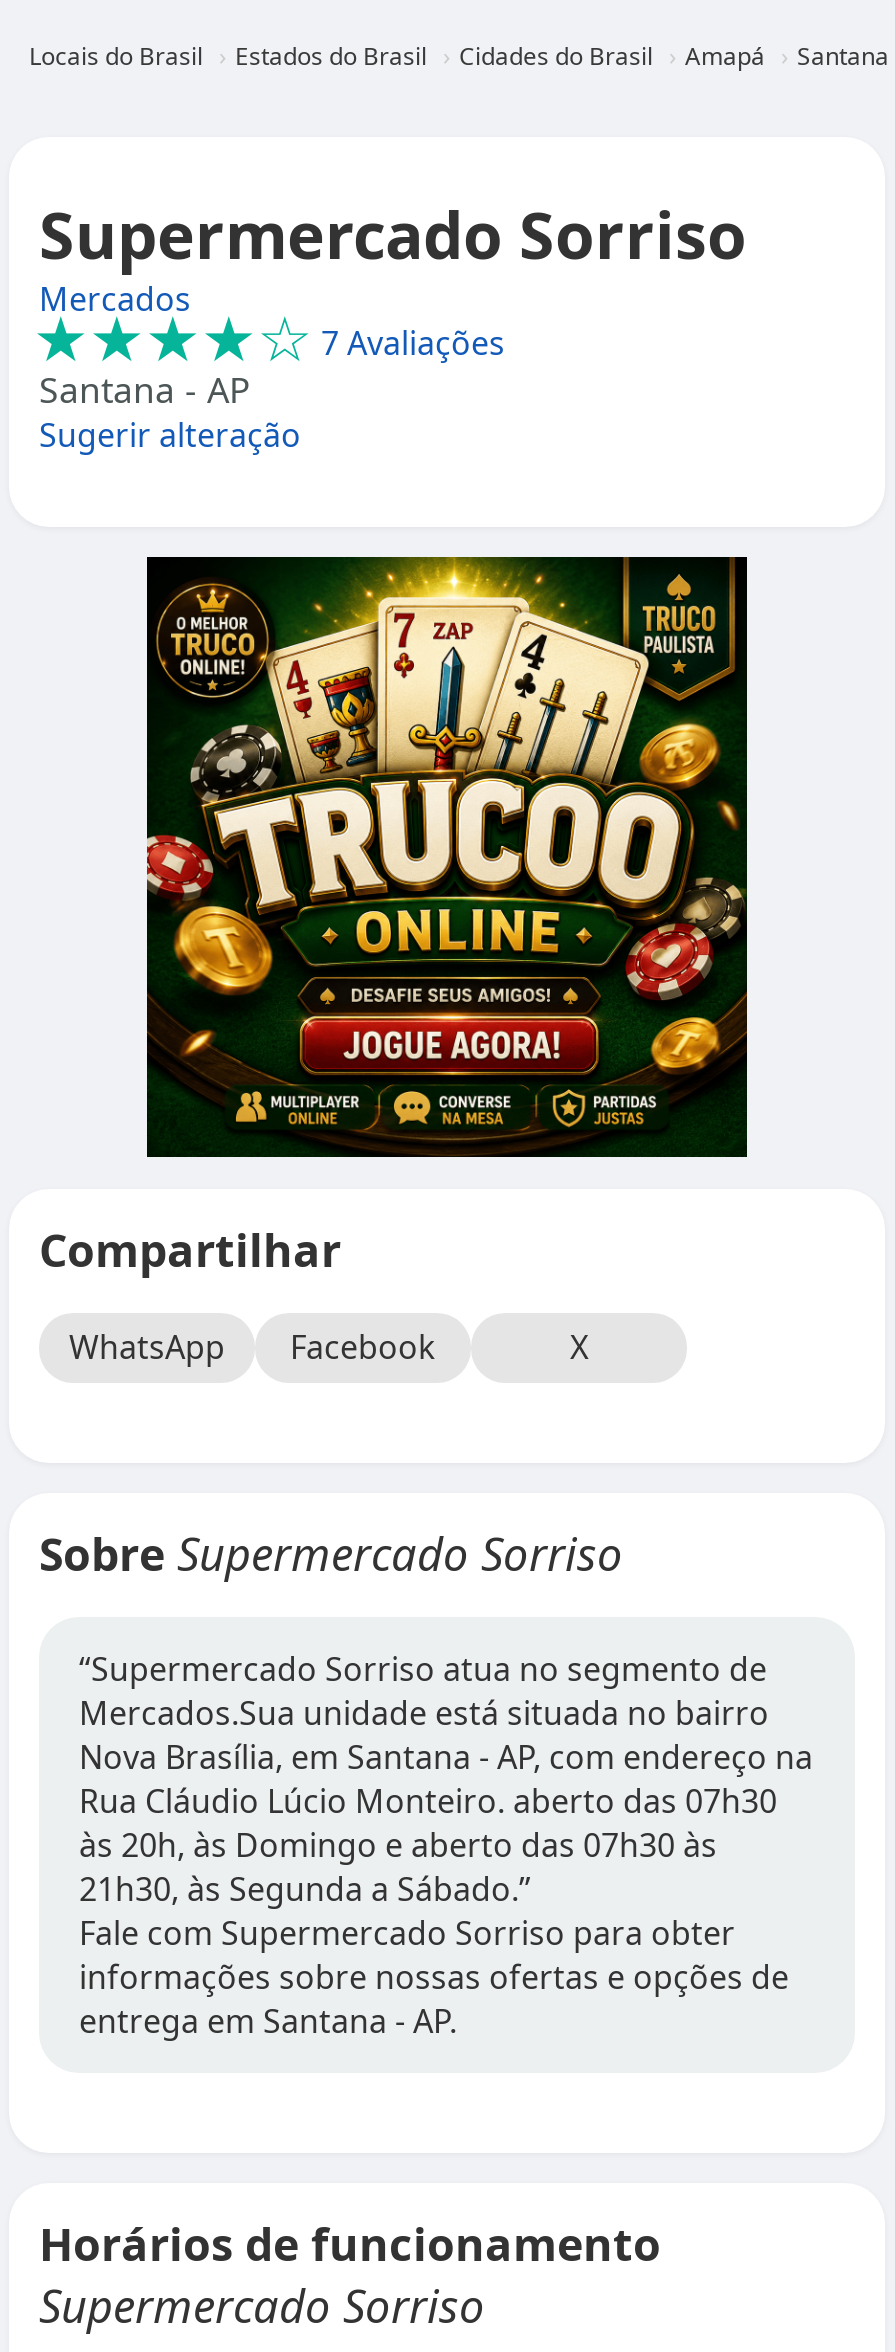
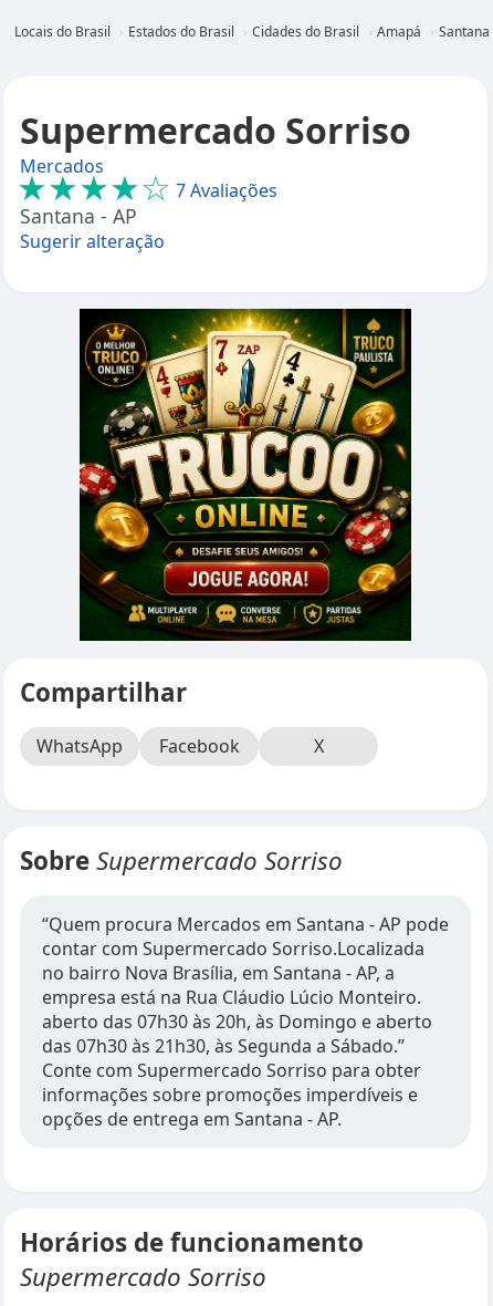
- “Supermercado Sorriso atua no segmento de
- Mercados.Sua unidade está situada no bairro
- Nova Brasília, em Santana - AP, com endereço na
- Rua Cláudio Lúcio Monteiro. aberto das 07h30
- às 20h, às Domingo e aberto das 07h30 às
- 21h30, às Segunda a Sábado.”
- Fale com Supermercado Sorriso para obter
- informações sobre nossas ofertas e opções de
- entrega em Santana - AP.
+ “Quem procura Mercados em Santana - AP pode
+ contar com Supermercado Sorriso.Localizada
+ no bairro Nova Brasília, em Santana - AP, a
+ empresa está na Rua Cláudio Lúcio Monteiro.
+ aberto das 07h30 às 20h, às Domingo e aberto
+ das 07h30 às 21h30, às Segunda a Sábado.”
+ Conte com Supermercado Sorriso para obter
+ informações sobre promoções imperdíveis e
+ opções de entrega em Santana - AP.
